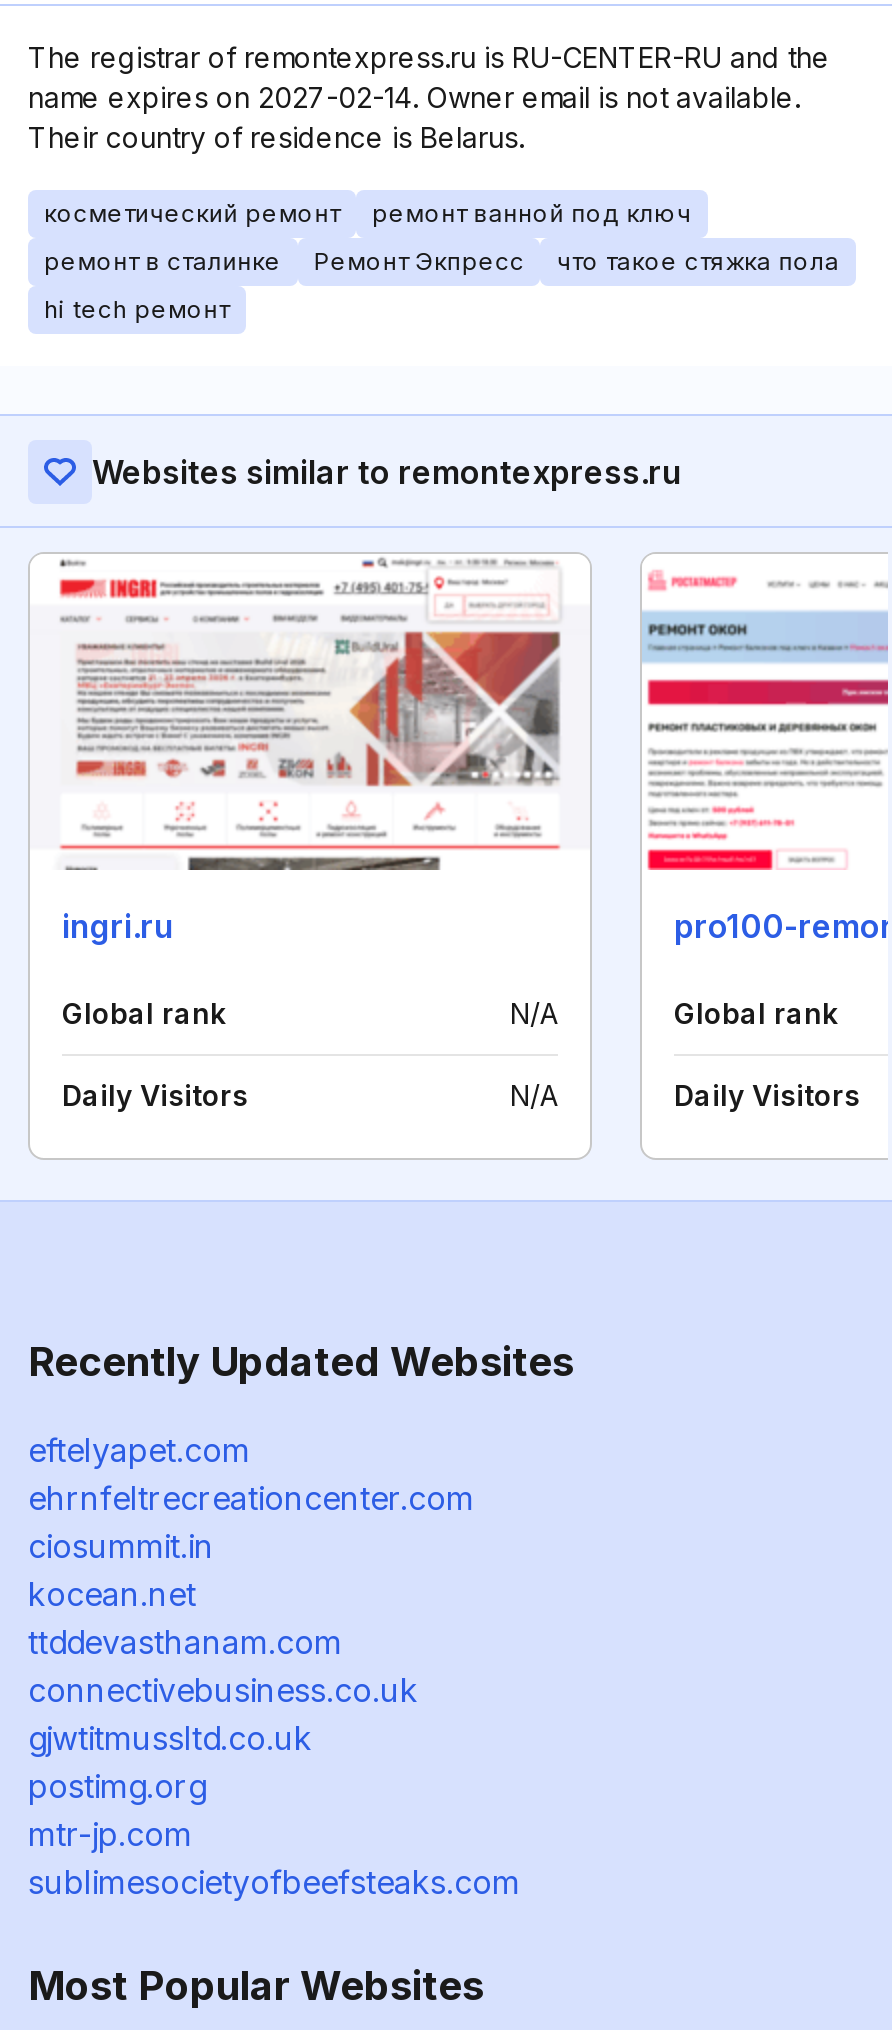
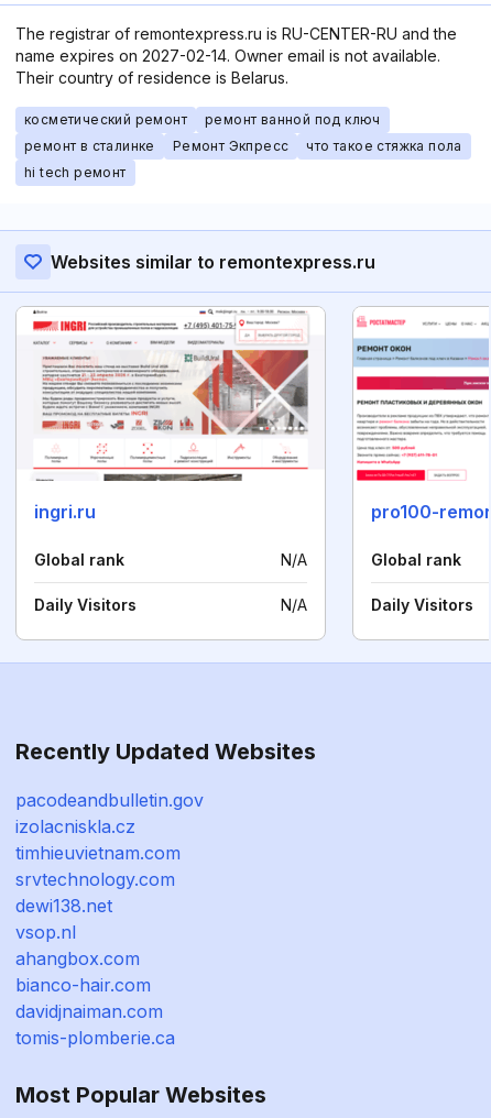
- eftelyapet.com
- ehrnfeltrecreationcenter.com
- ciosummit.in
- kocean.net
- ttddevasthanam.com
- connectivebusiness.co.uk
- gjwtitmussltd.co.uk
- postimg.org
- mtr-jp.com
- sublimesocietyofbeefsteaks.com
+ pacodeandbulletin.gov
+ izolacniskla.cz
+ timhieuvietnam.com
+ srvtechnology.com
+ dewi138.net
+ vsop.nl
+ ahangbox.com
+ bianco-hair.com
+ davidjnaiman.com
+ tomis-plomberie.ca
